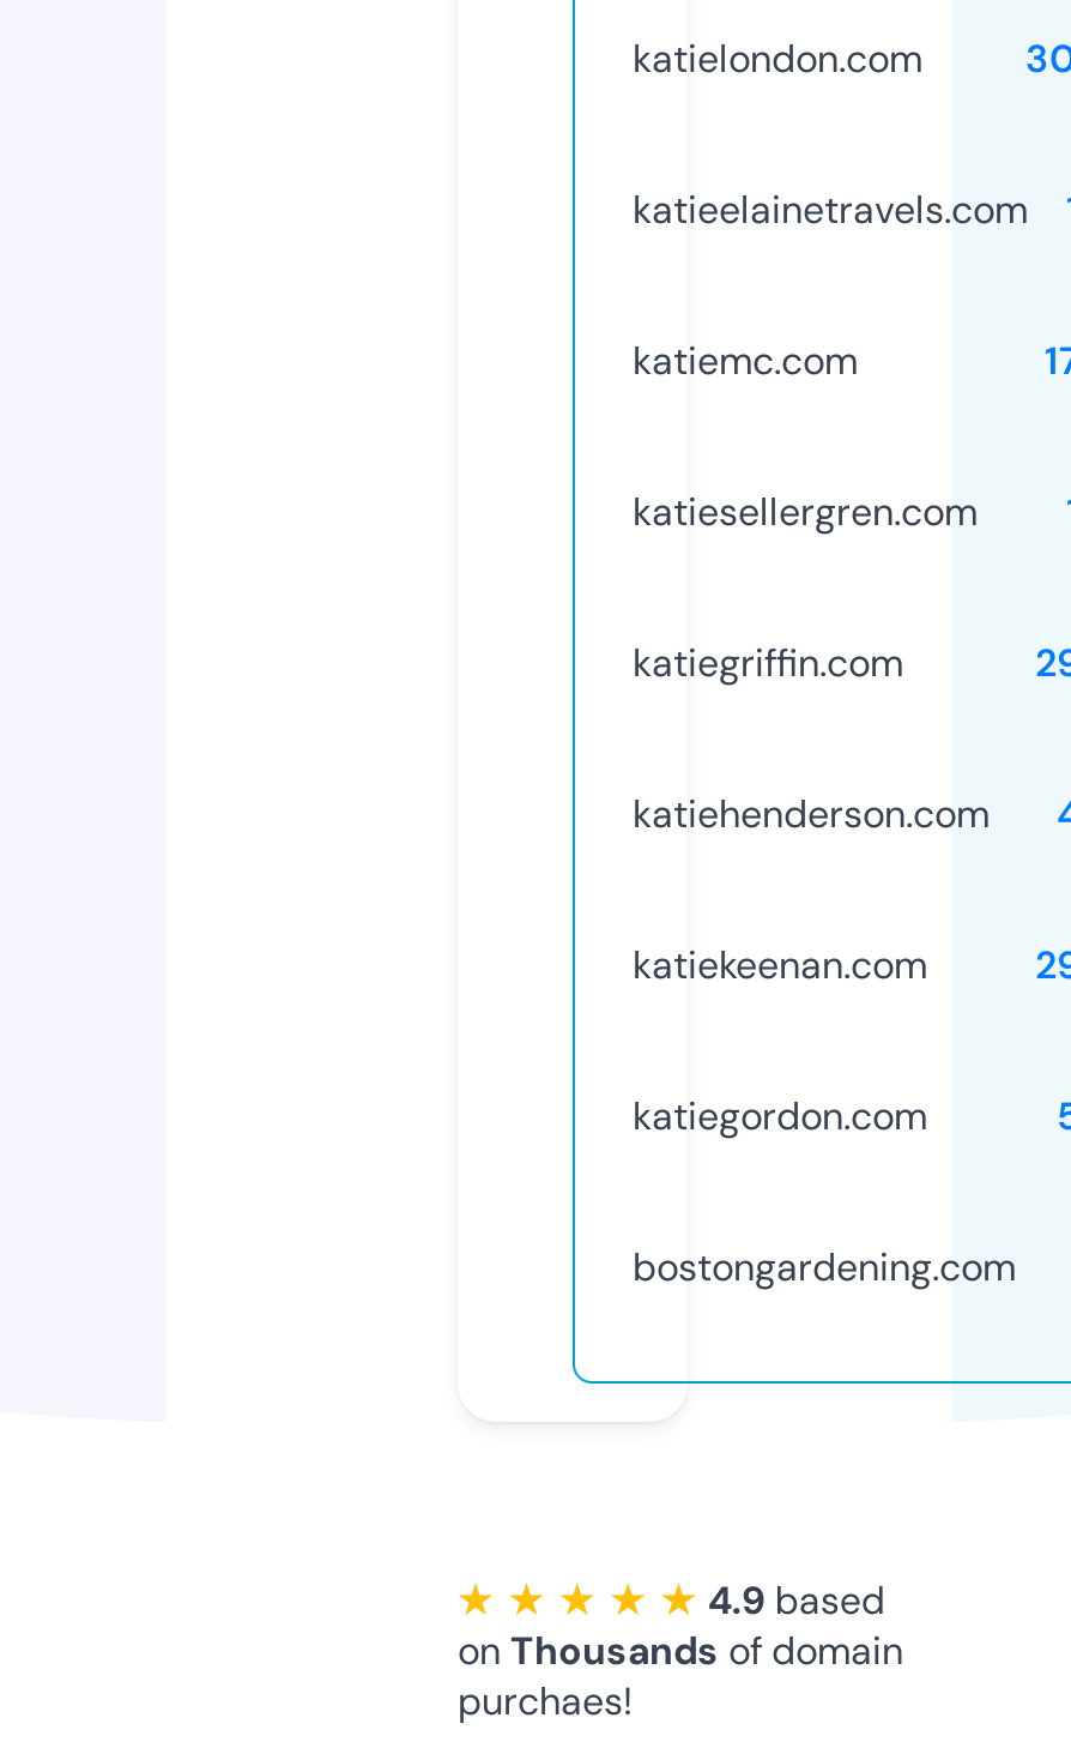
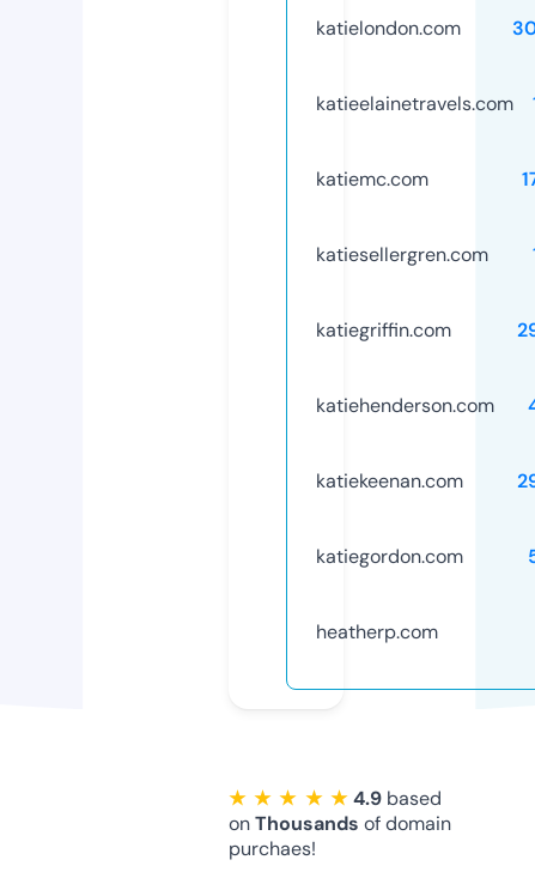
- bostongardening.com
+ heatherp.com
